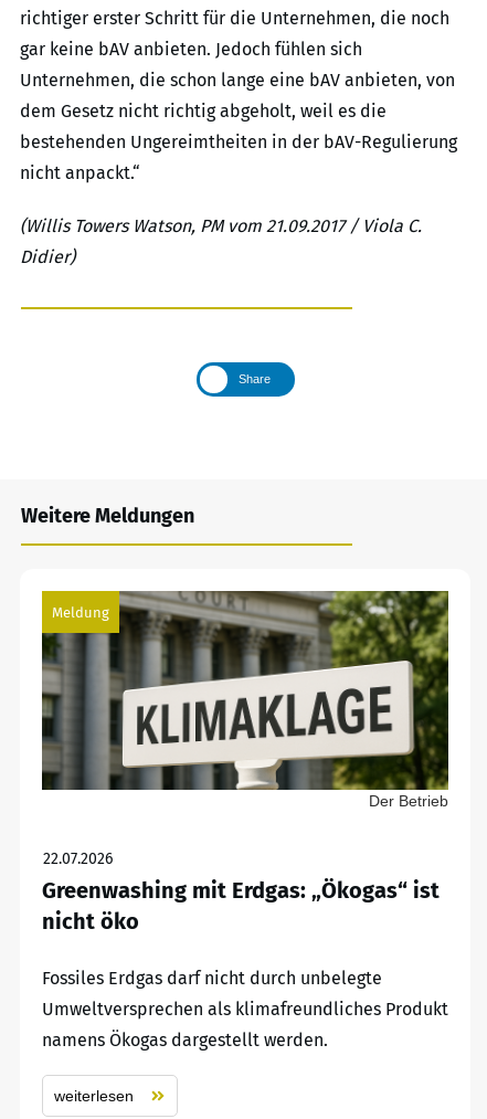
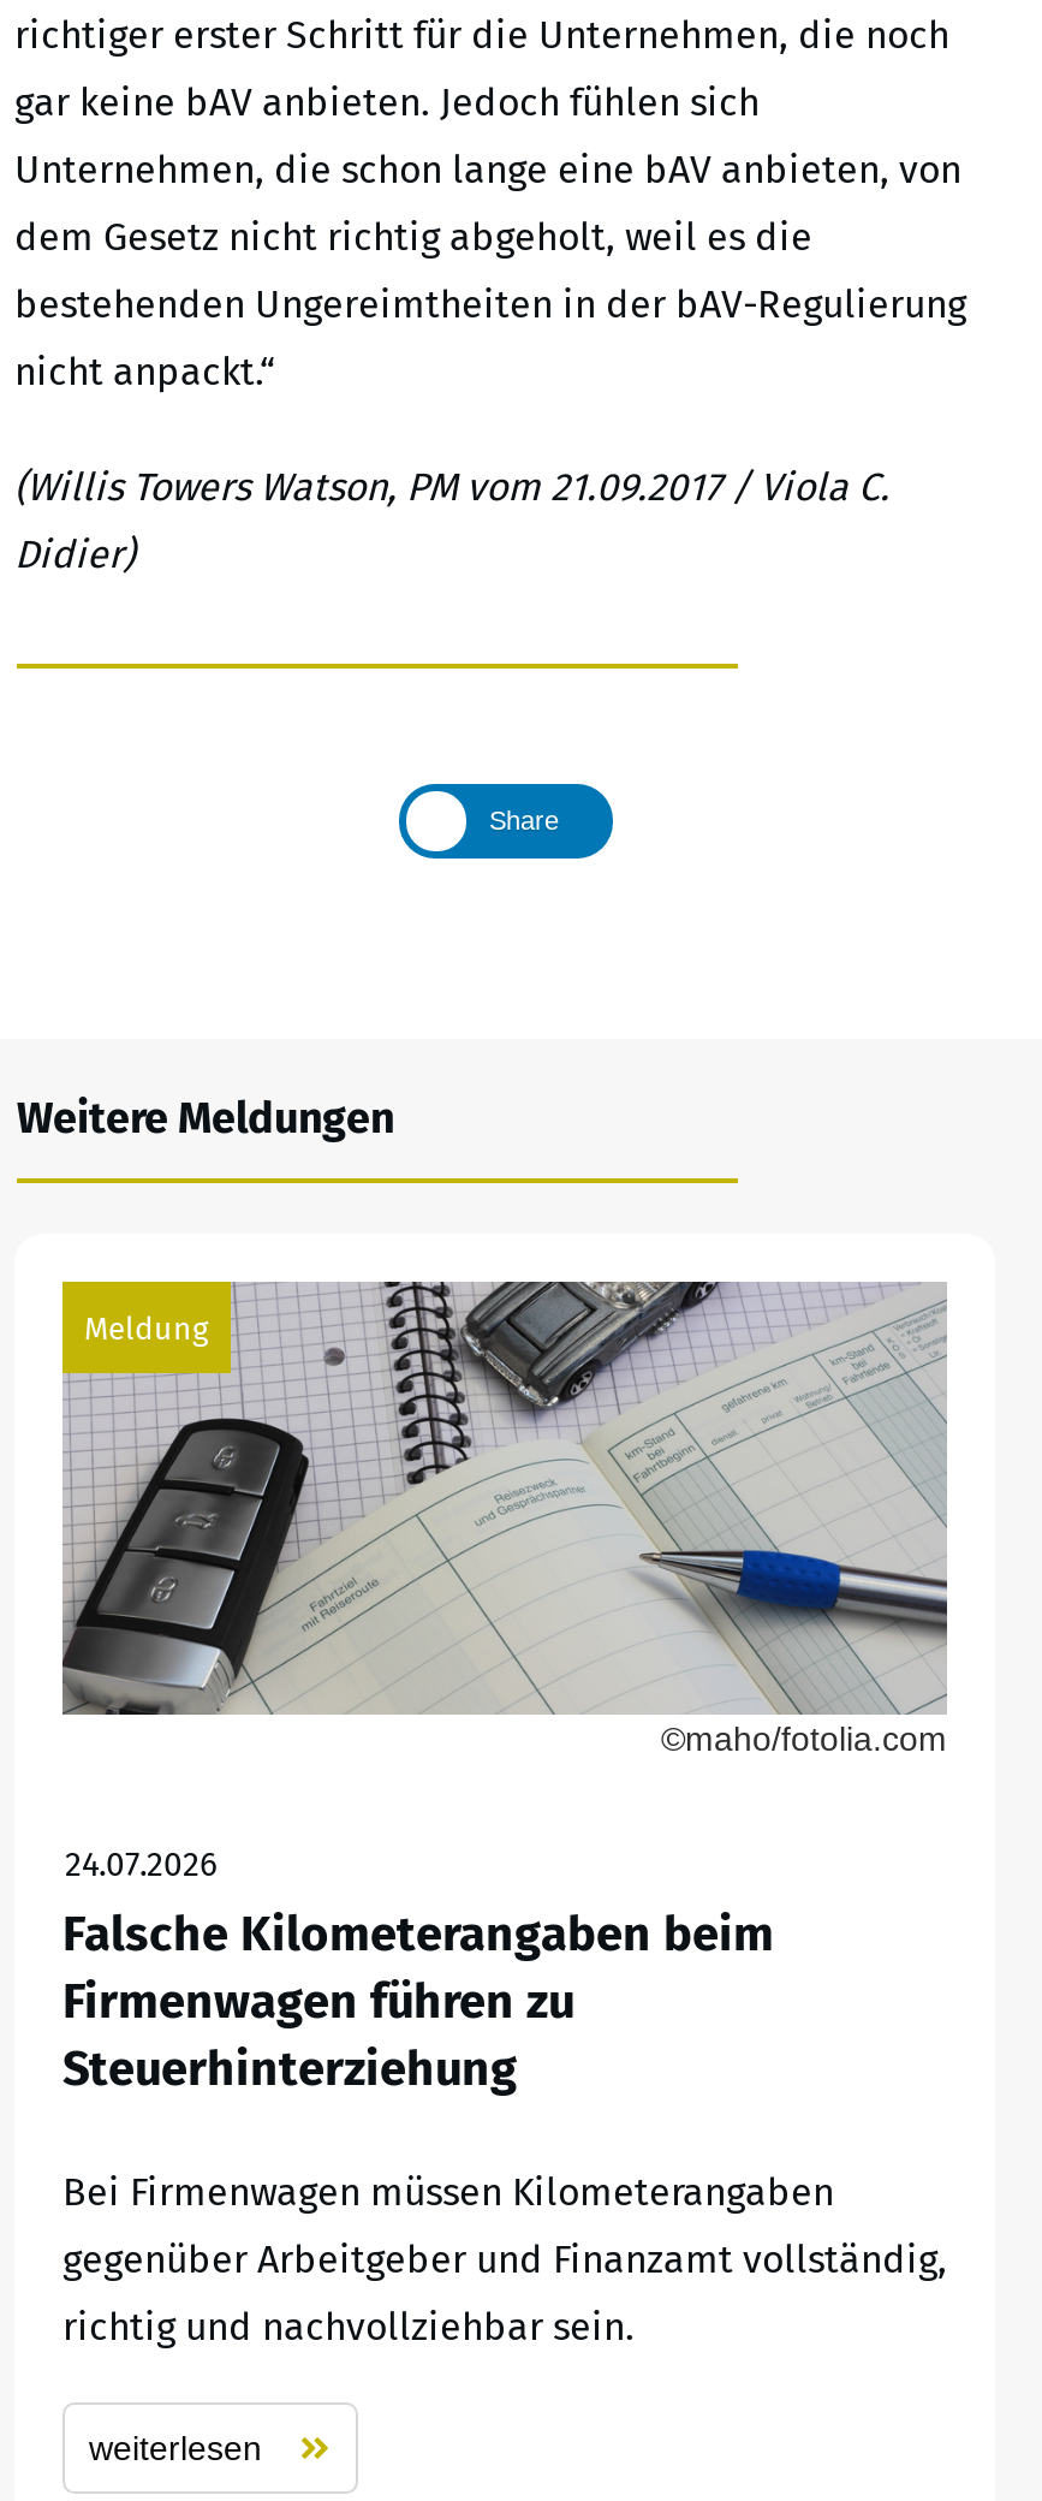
- [image]
- Der Betrieb
+ [image]
+ ©maho/fotolia.com

- 22.07.2026
- Greenwashing mit Erdgas: „Ökogas“ ist
- nicht öko
+ 24.07.2026
+ Falsche Kilometerangaben beim
+ Firmenwagen führen zu
+ Steuerhinterziehung

- Fossiles Erdgas darf nicht durch unbelegte
+ Bei Firmenwagen müssen Kilometerangaben

- Umweltversprechen als klimafreundliches Produkt
+ gegenüber Arbeitgeber und Finanzamt vollständig,

- namens Ökogas dargestellt werden.
+ richtig und nachvollziehbar sein.
